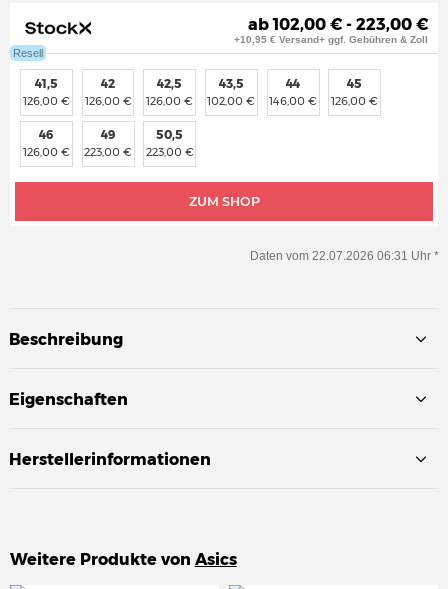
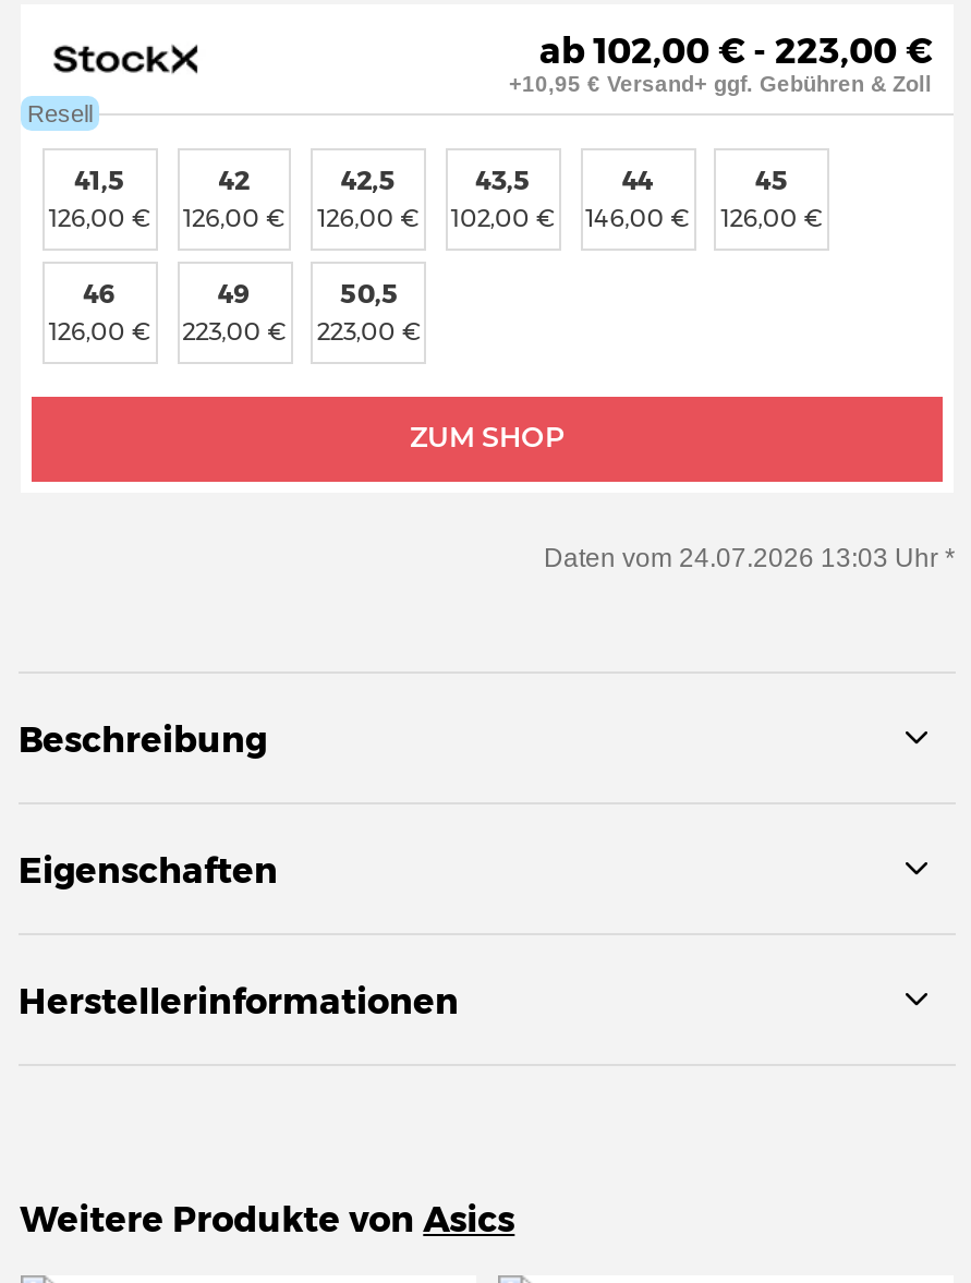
- Daten vom 22.07.2026 06:31 Uhr *
+ Daten vom 24.07.2026 13:03 Uhr *
